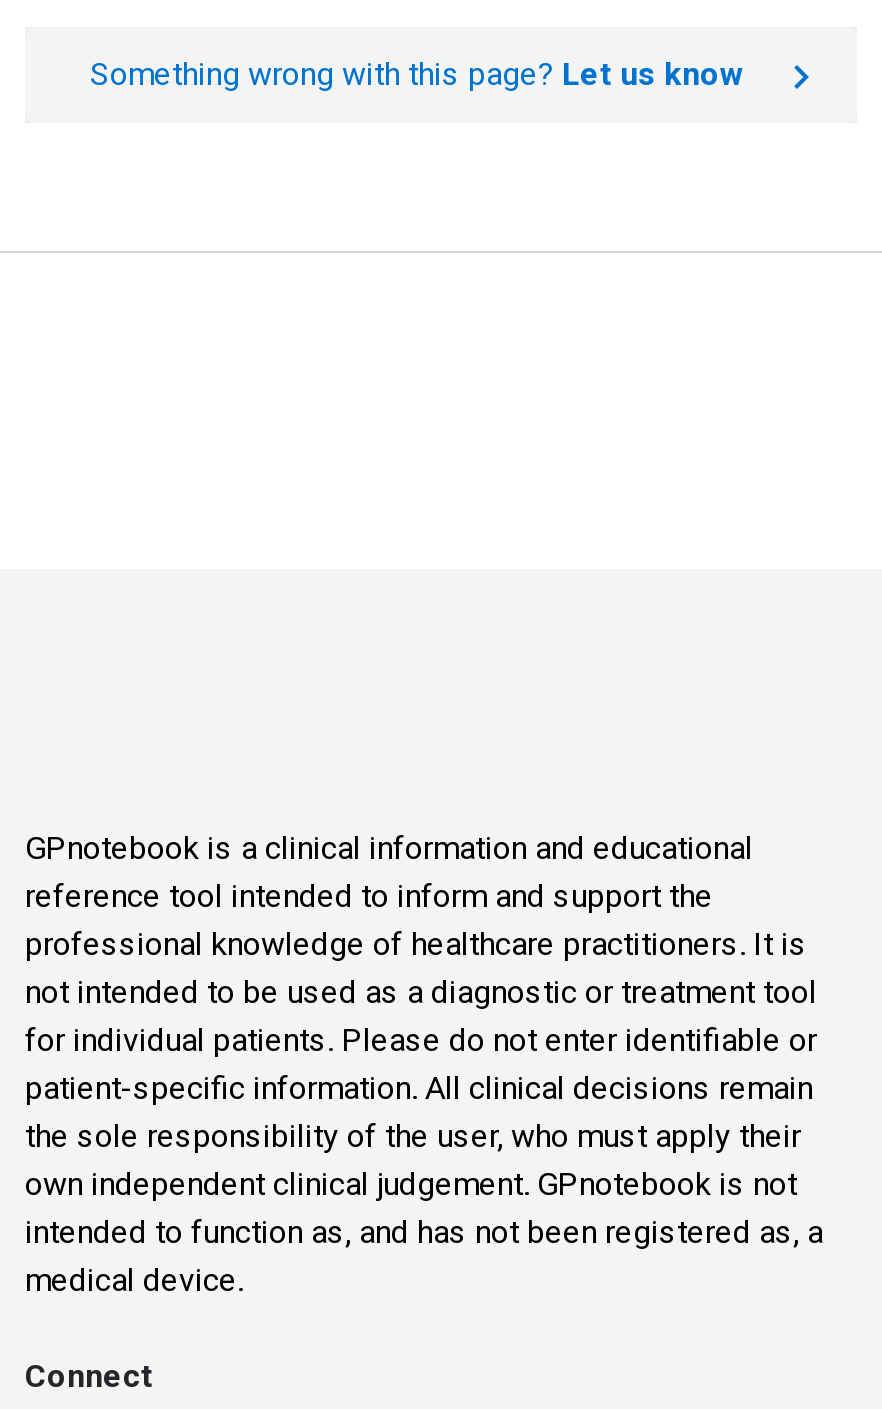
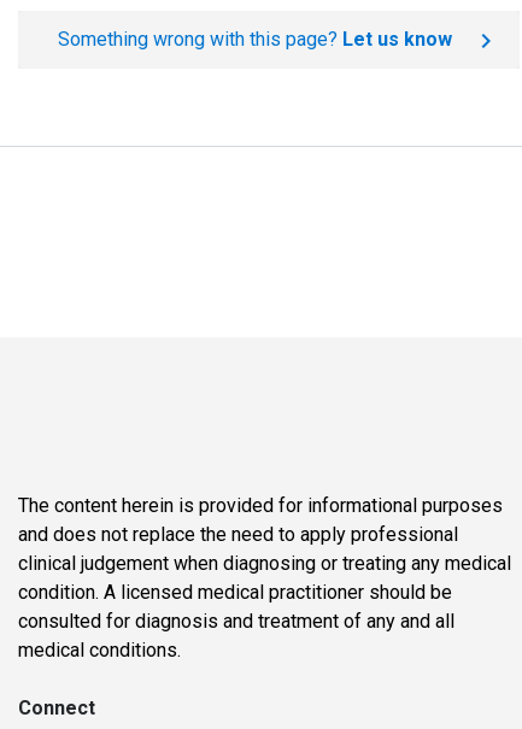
- GPnotebook is a clinical information and educational
- reference tool intended to inform and support the
- professional knowledge of healthcare practitioners. It is
- not intended to be used as a diagnostic or treatment tool
- for individual patients. Please do not enter identifiable or
- patient-specific information. All clinical decisions remain
- the sole responsibility of the user, who must apply their
- own independent clinical judgement. GPnotebook is not
- intended to function as, and has not been registered as, a
- medical device.
+ The content herein is provided for informational purposes
+ and does not replace the need to apply professional
+ clinical judgement when diagnosing or treating any medical
+ condition. A licensed medical practitioner should be
+ consulted for diagnosis and treatment of any and all
+ medical conditions.
